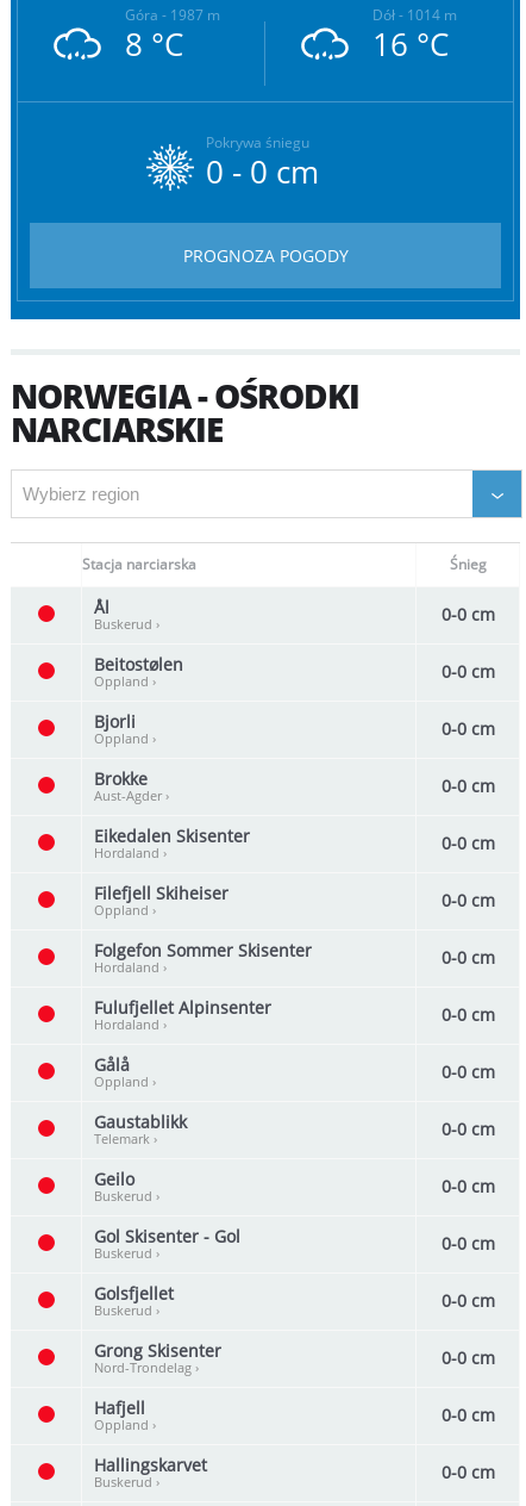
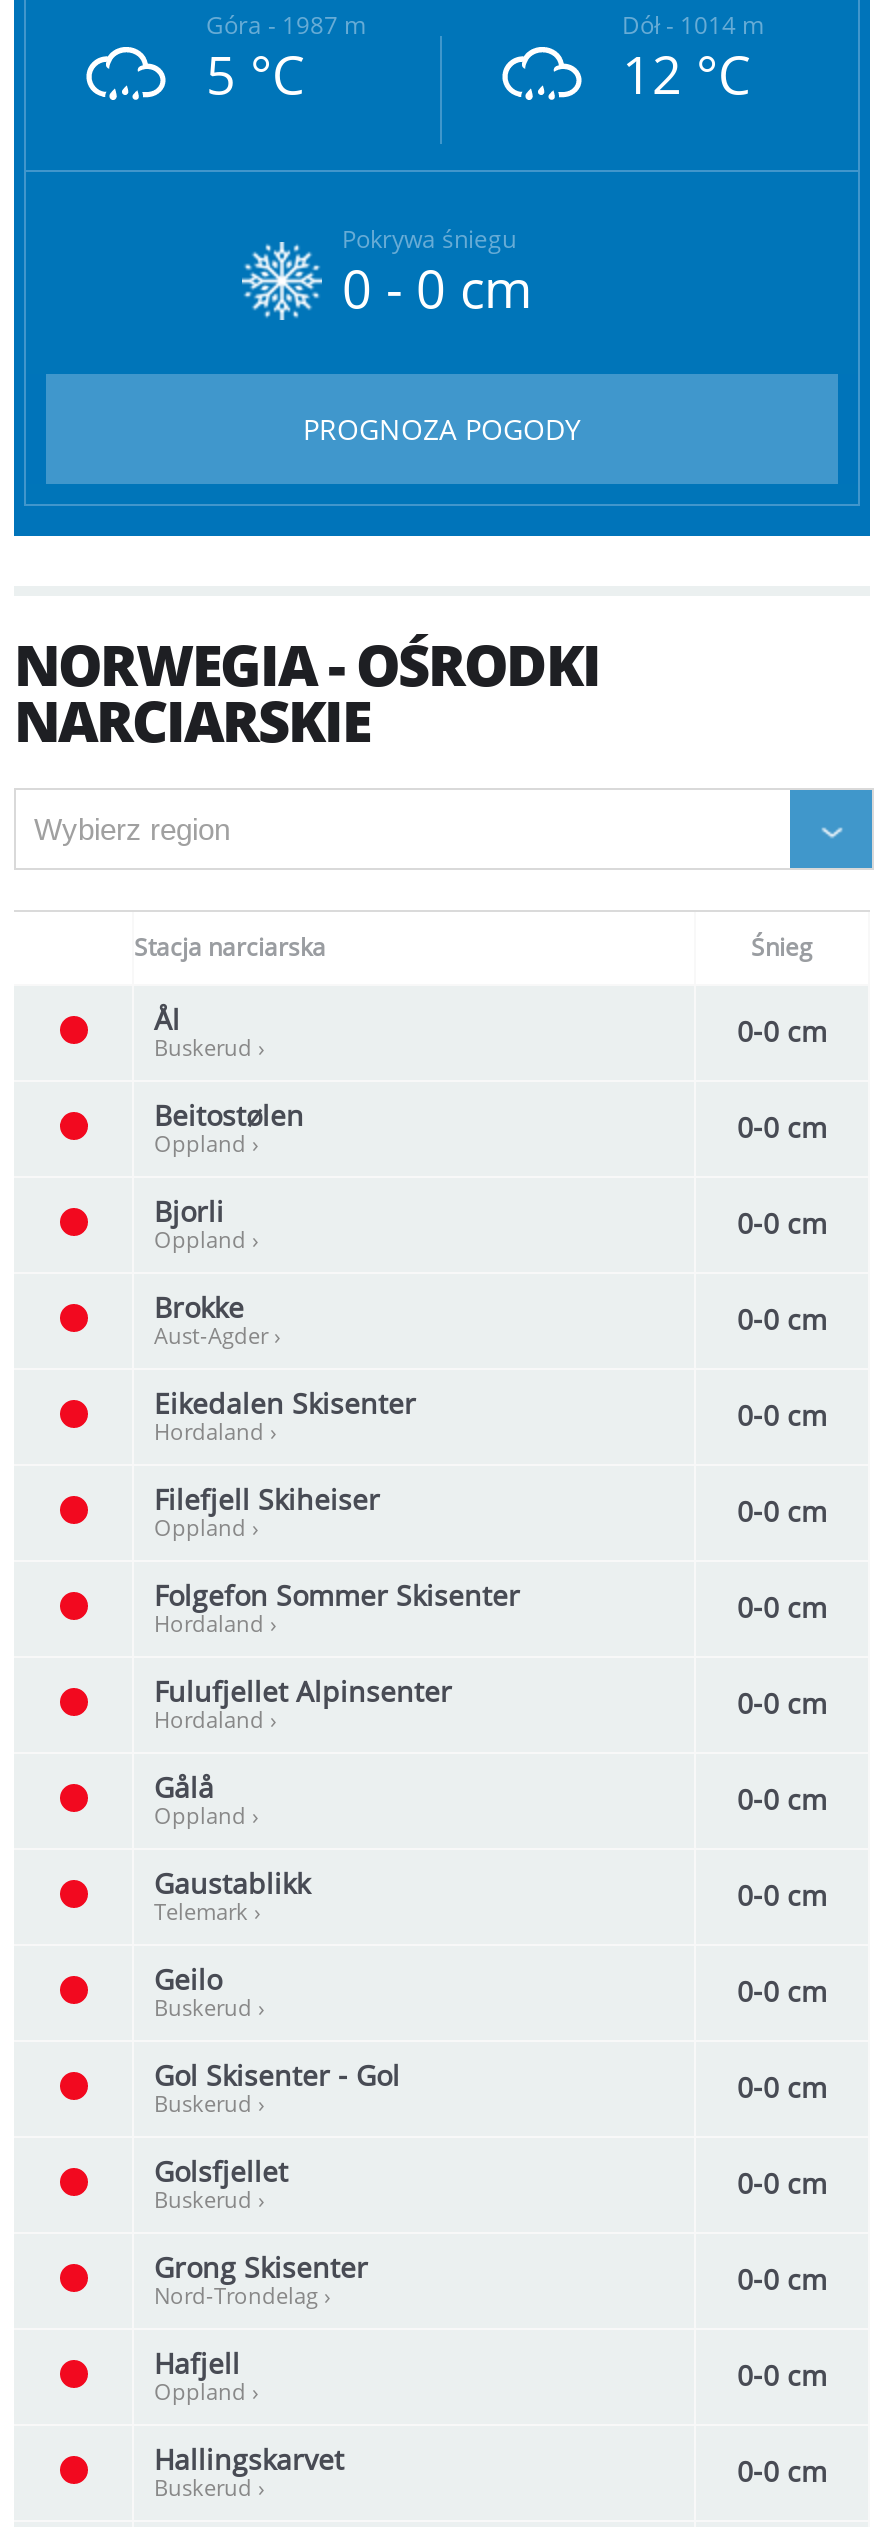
- 8 °C
+ 5 °C

- 16 °C
+ 12 °C
